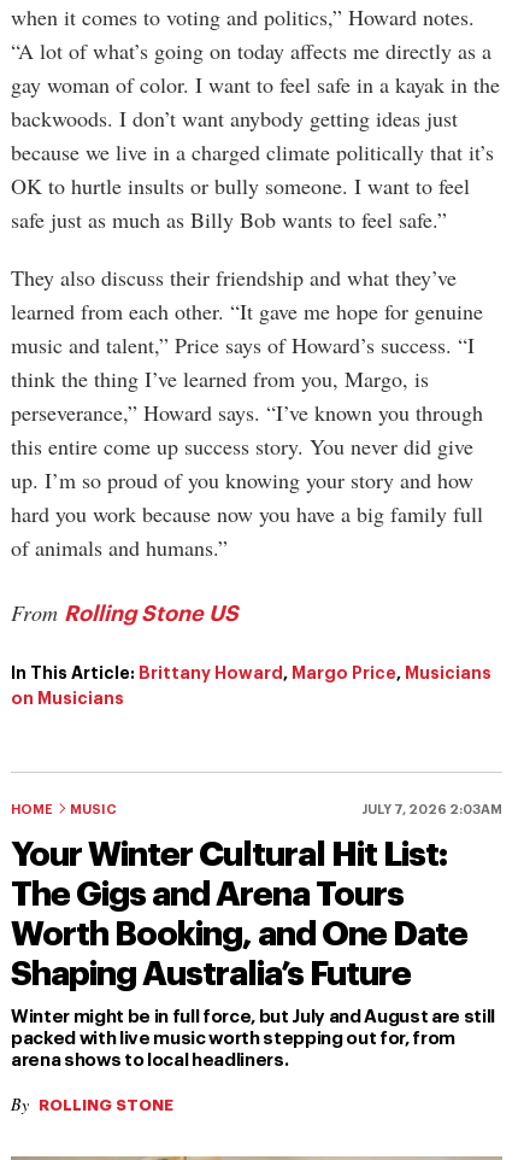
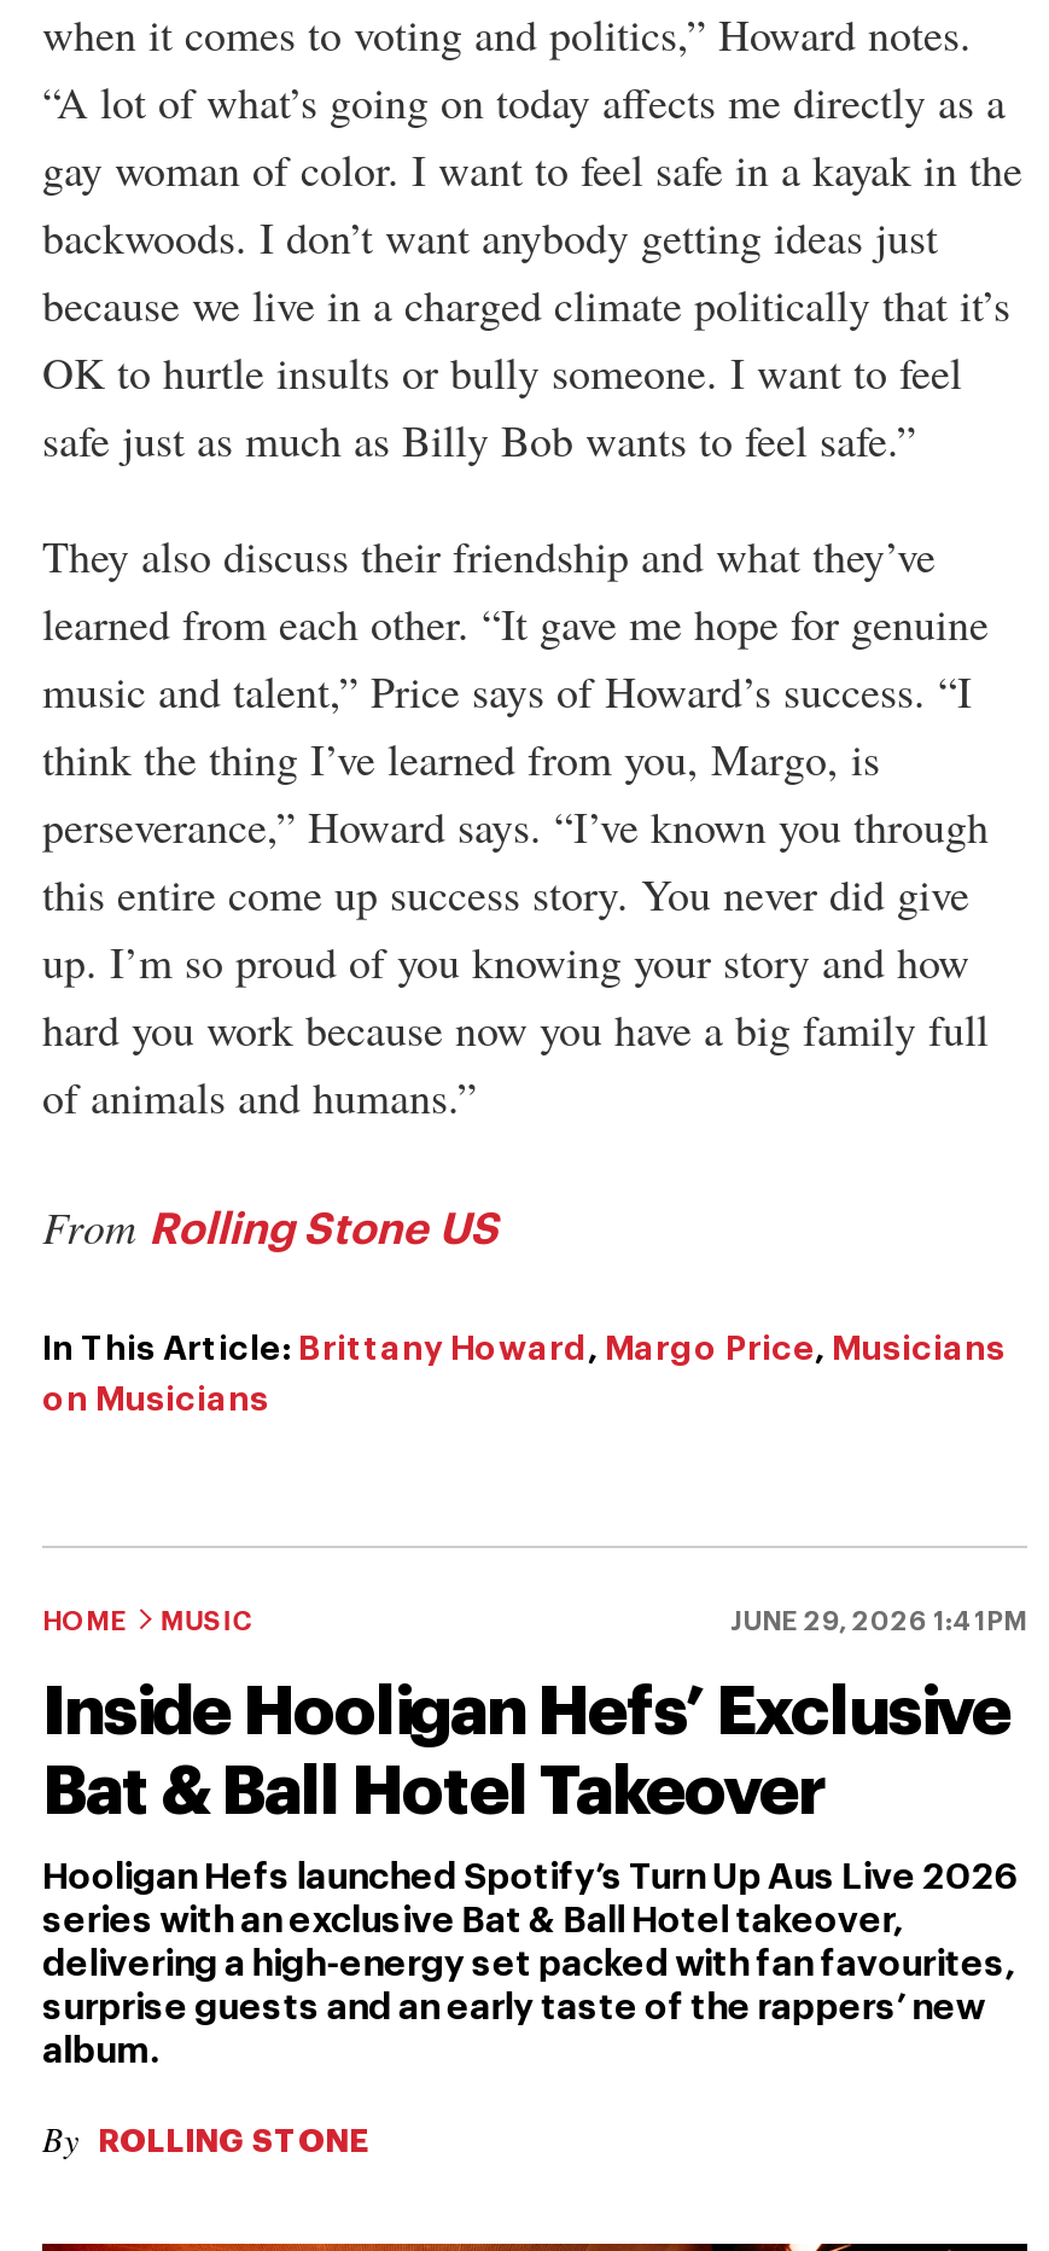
- JULY 7, 2026 2:03AM
+ JUNE 29, 2026 1:41PM

- Your Winter Cultural Hit List:
- The Gigs and Arena Tours
- Worth Booking, and One Date
- Shaping Australia’s Future
+ Inside Hooligan Hefs’ Exclusive
+ Bat & Ball Hotel Takeover

- Winter might be in full force, but July and August are still
- packed with live music worth stepping out for, from
- arena shows to local headliners.
+ Hooligan Hefs launched Spotify’s Turn Up Aus Live 2026
+ series with an exclusive Bat & Ball Hotel takeover,
+ delivering a high-energy set packed with fan favourites,
+ surprise guests and an early taste of the rappers’ new
+ album.
